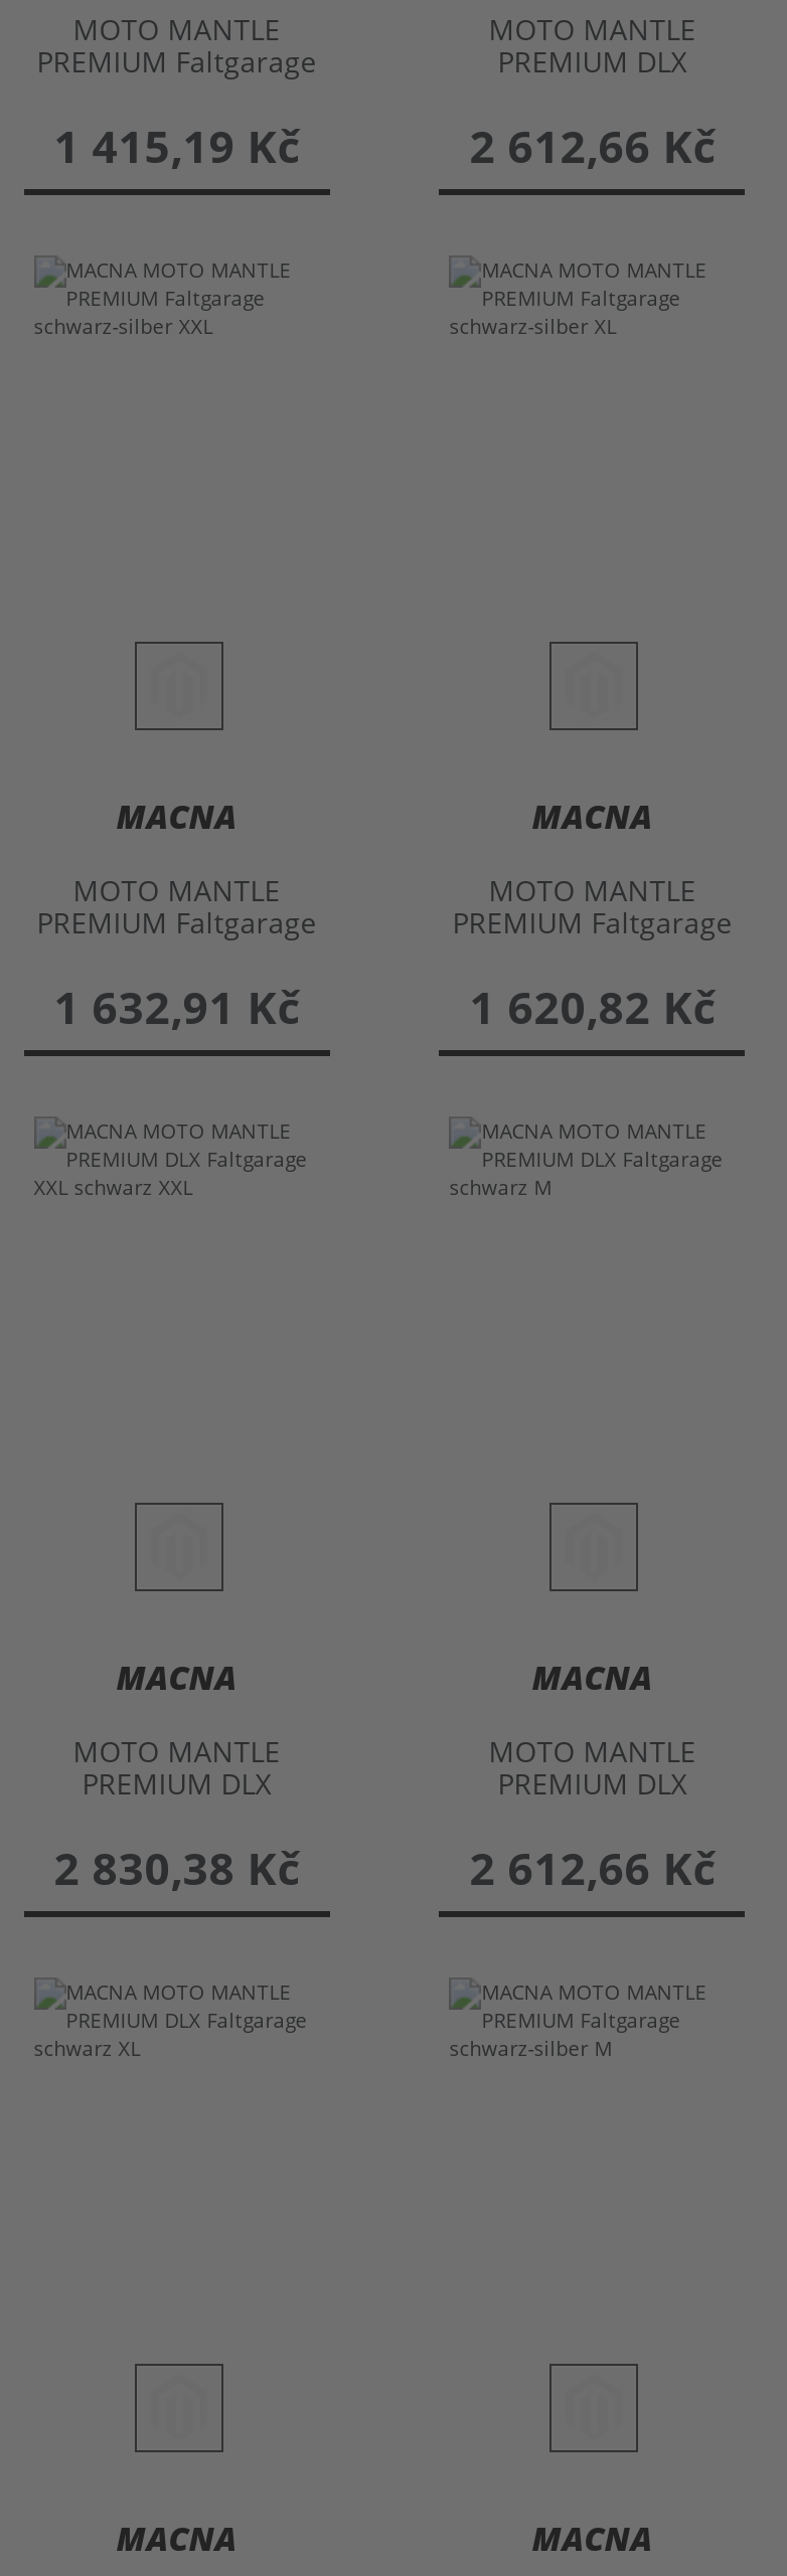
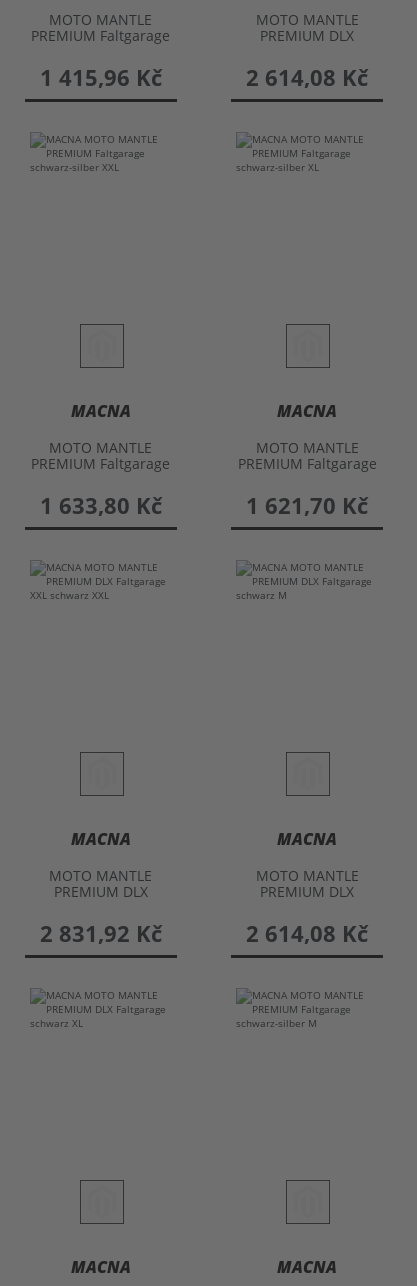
- 1 415,19 Kč
+ 1 415,96 Kč

- 2 612,66 Kč
+ 2 614,08 Kč

- 1 632,91 Kč
+ 1 633,80 Kč

- 1 620,82 Kč
+ 1 621,70 Kč

- 2 830,38 Kč
+ 2 831,92 Kč

- 2 612,66 Kč
+ 2 614,08 Kč
